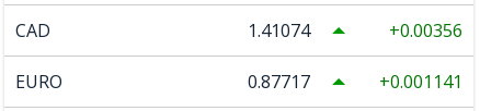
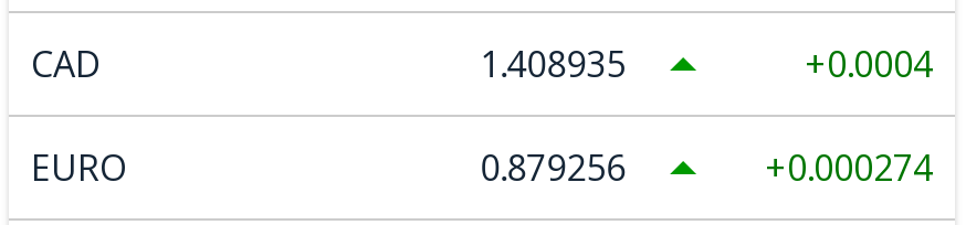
- 1.41074
+ 1.408935

- 0.00356
+ 0.0004

- 0.87717
+ 0.879256

- 0.001141
+ 0.000274
